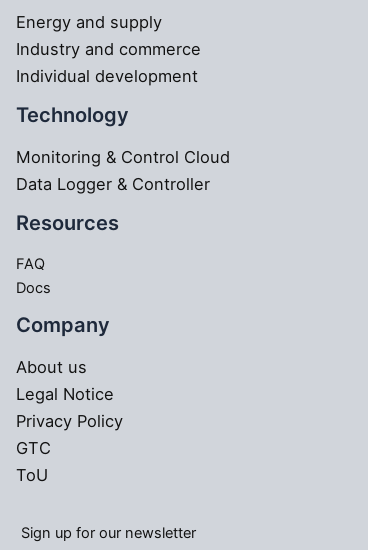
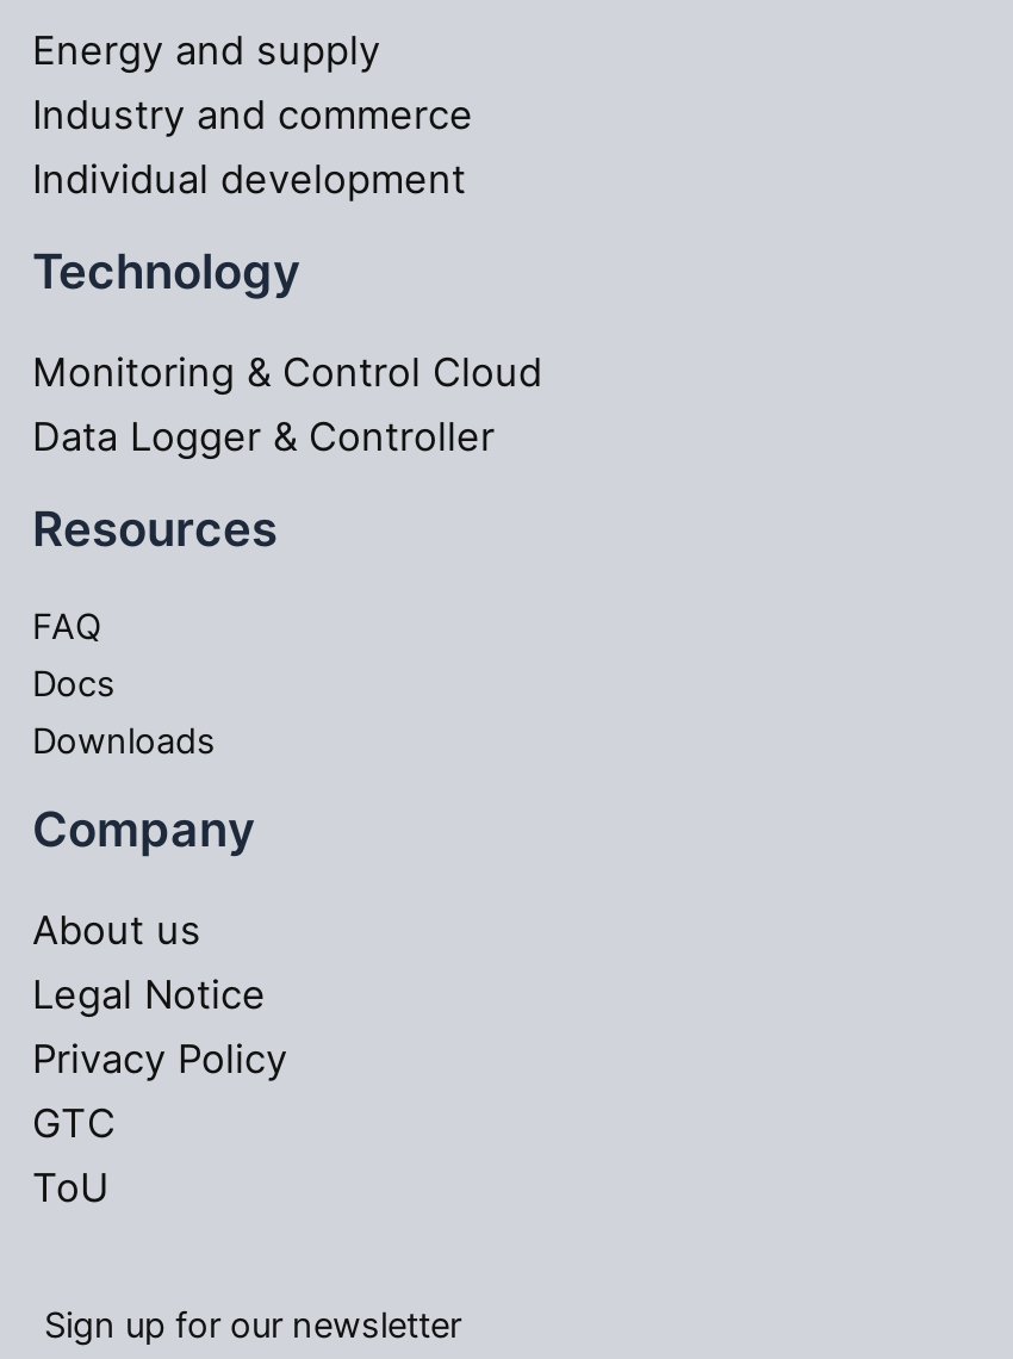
+ Downloads
